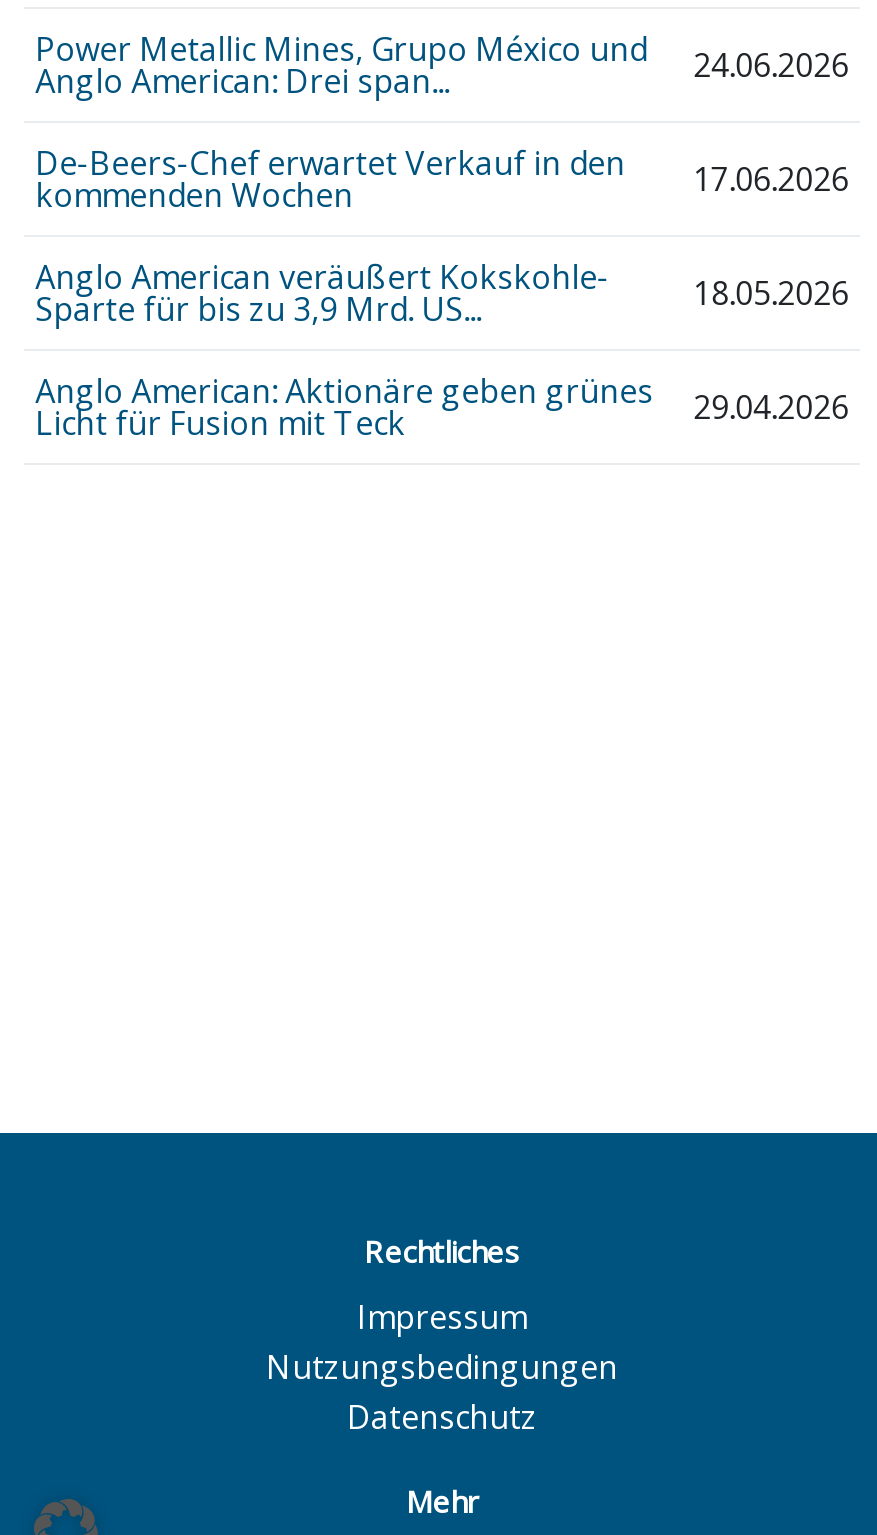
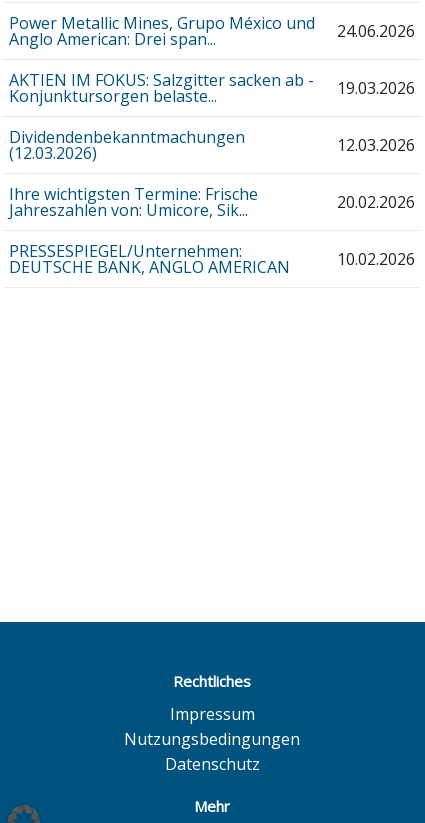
- De-Beers-Chef erwartet Verkauf in den
- kommenden Wochen
- 17.06.2026
- Anglo American veräußert Kokskohle-
- Sparte für bis zu 3,9 Mrd. US...
- 18.05.2026
- Anglo American: Aktionäre geben grünes
- Licht für Fusion mit Teck
- 29.04.2026
+ AKTIEN IM FOKUS: Salzgitter sacken ab -
+ Konjunktursorgen belaste...
+ 19.03.2026
+ Dividendenbekanntmachungen
+ (12.03.2026)
+ 12.03.2026
+ Ihre wichtigsten Termine: Frische
+ Jahreszahlen von: Umicore, Sik...
+ 20.02.2026
+ PRESSESPIEGEL/Unternehmen:
+ DEUTSCHE BANK, ANGLO AMERICAN
+ 10.02.2026
